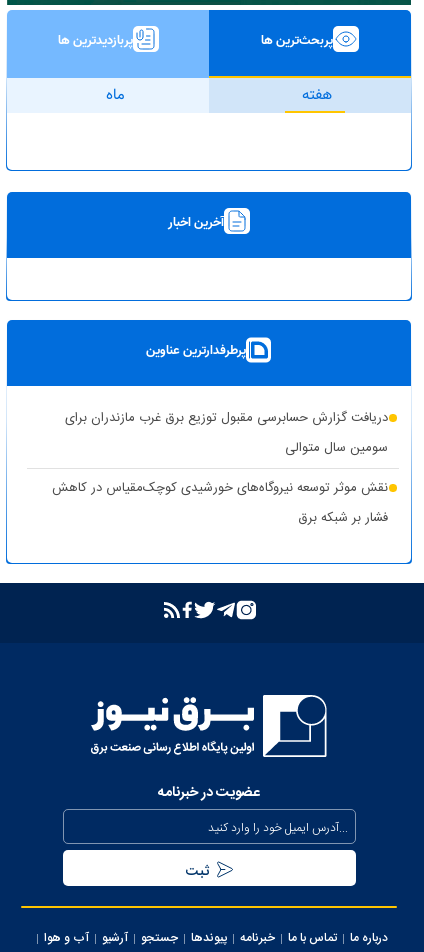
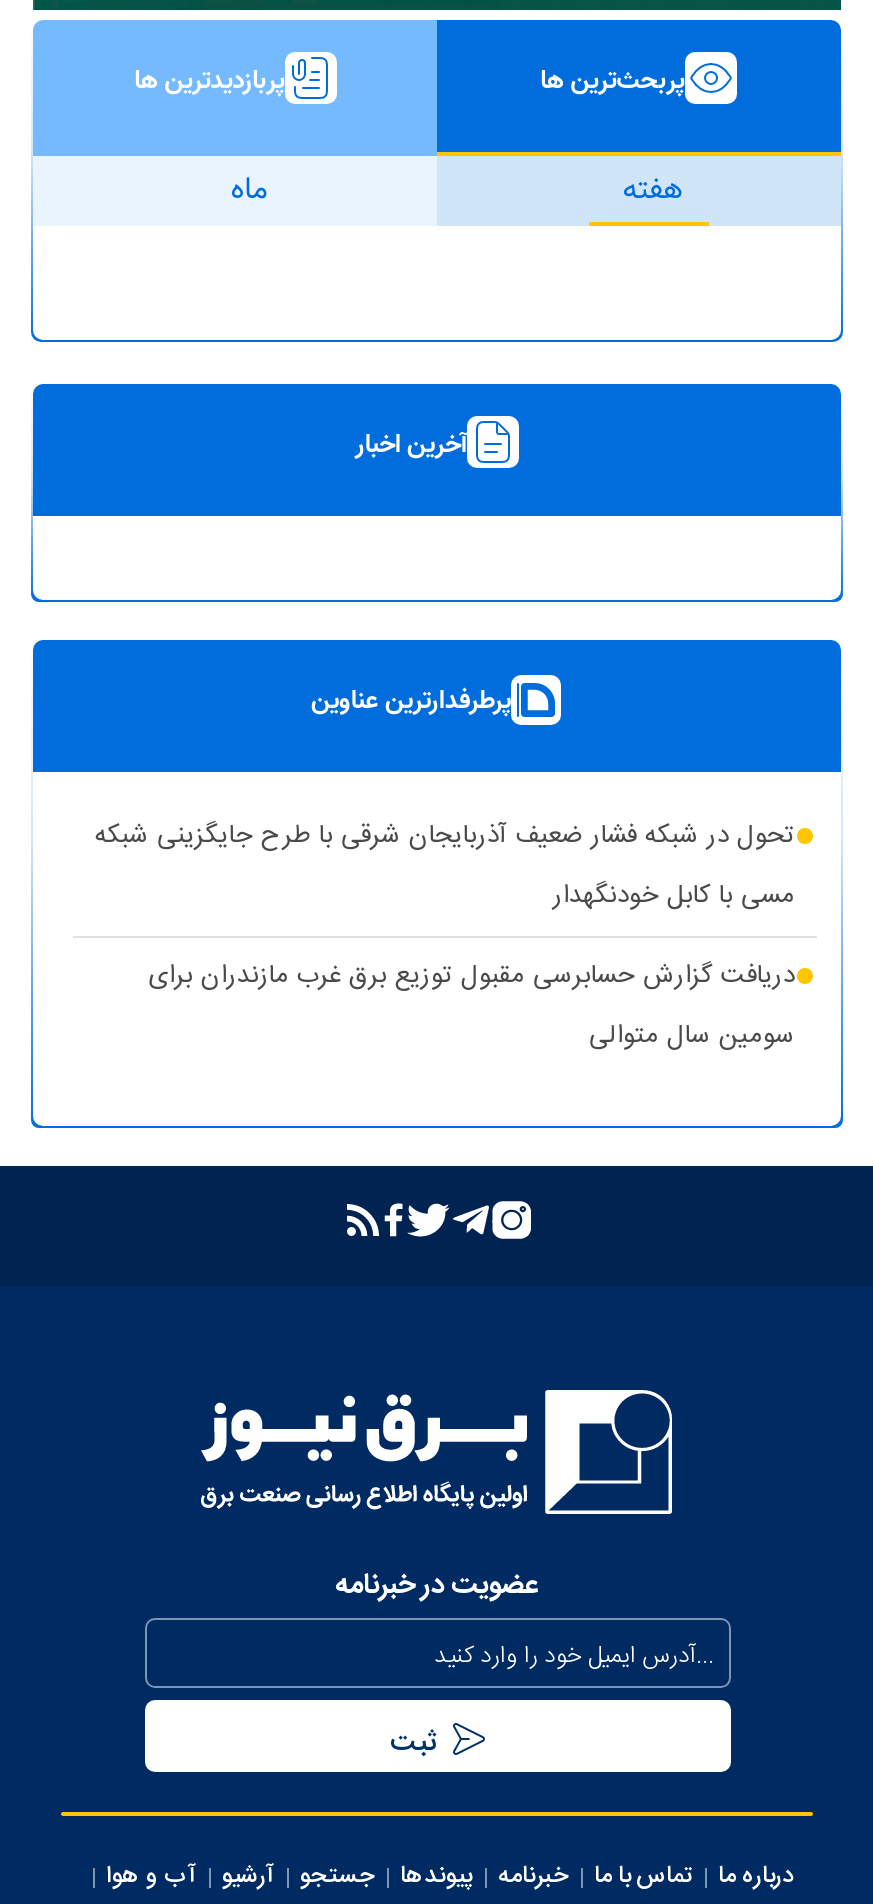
+ تحول در شبکه فشار ضعیف آذربایجان شرقی با طرح جایگزینی شبکه
+ مسی با کابل خودنگهدار

moved down: دریافت گزارش حسابرسی مقبول توزیع برق غرب مازندران برای | سومین سال متوالی

- نقش موثر توسعه نیروگاه‌های خورشیدی کوچک‌مقیاس در کاهش
- فشار بر شبکه برق
